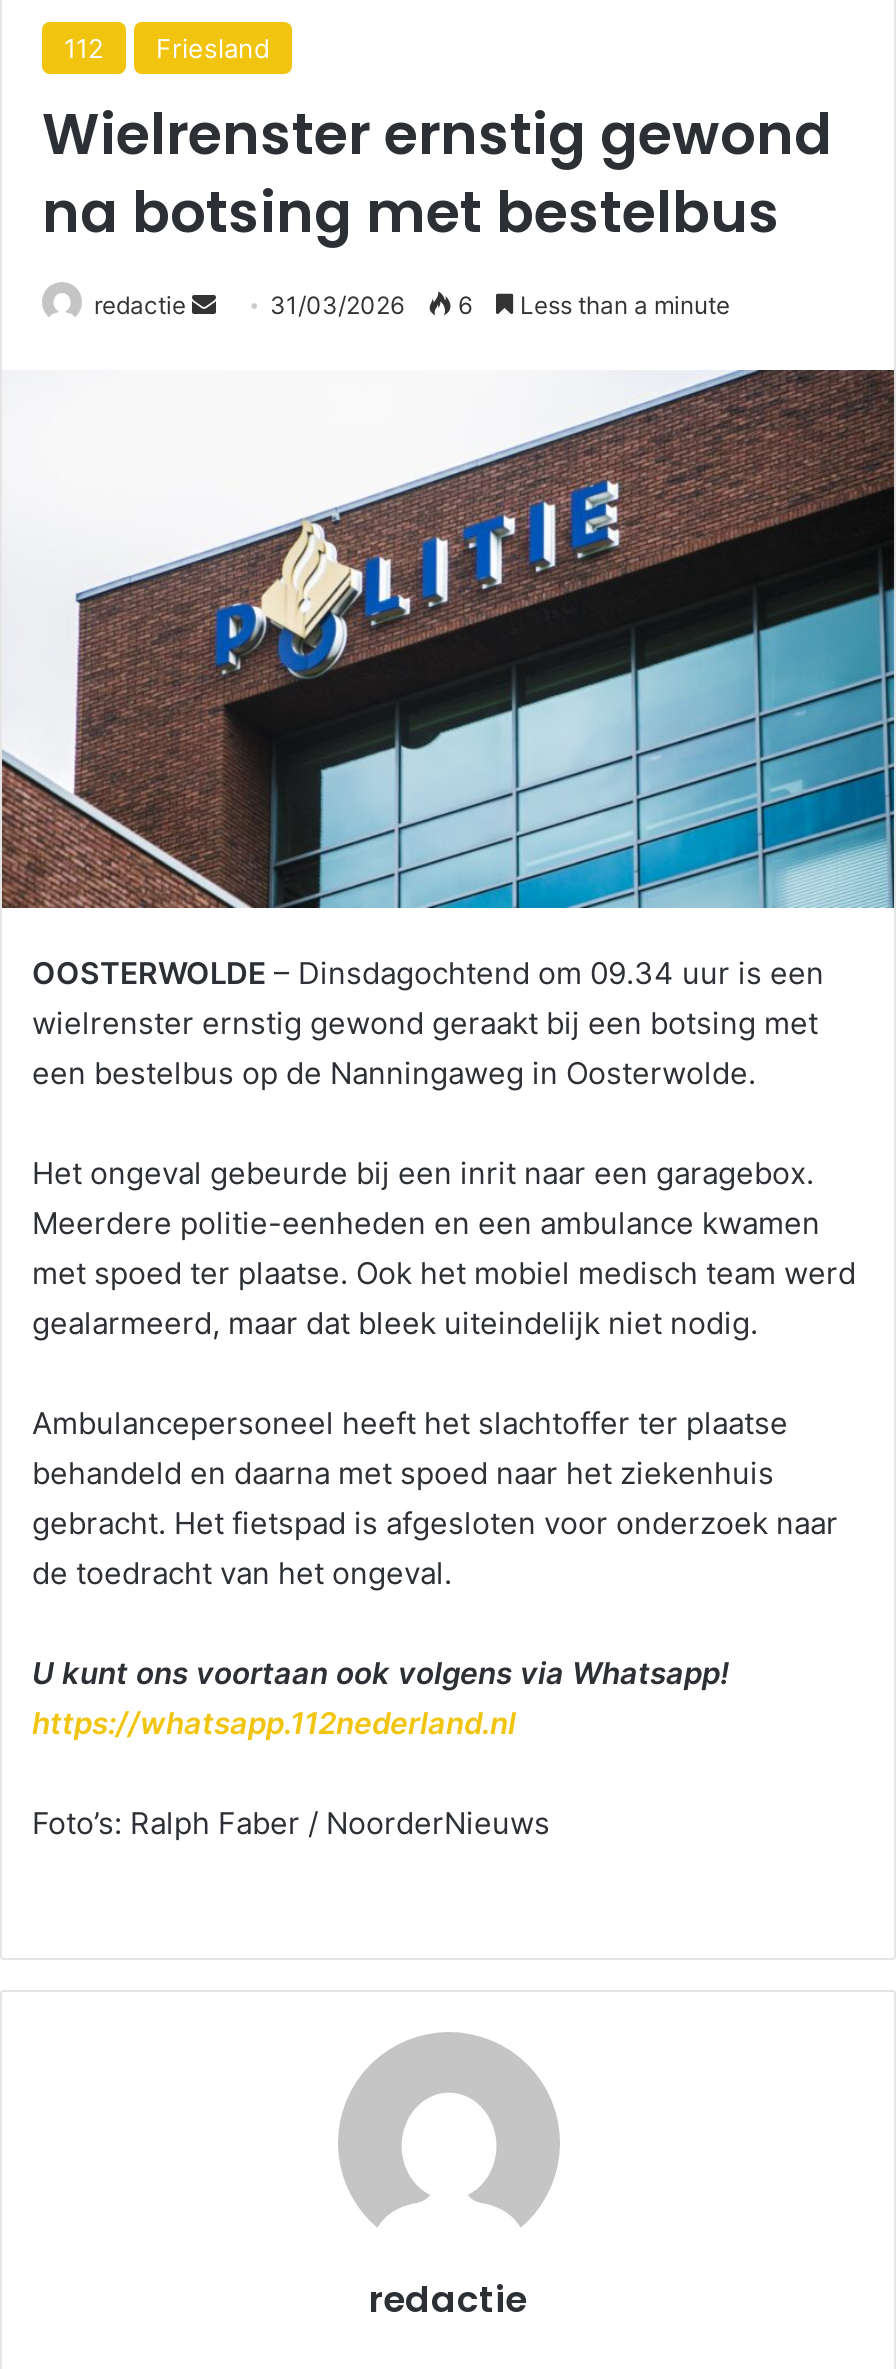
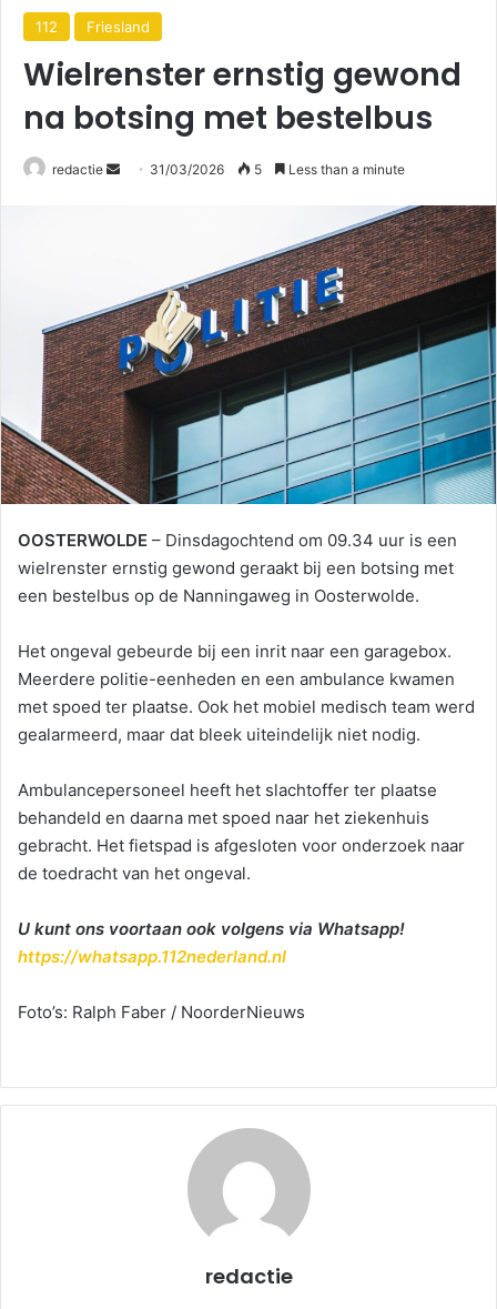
- 6
+ 5
